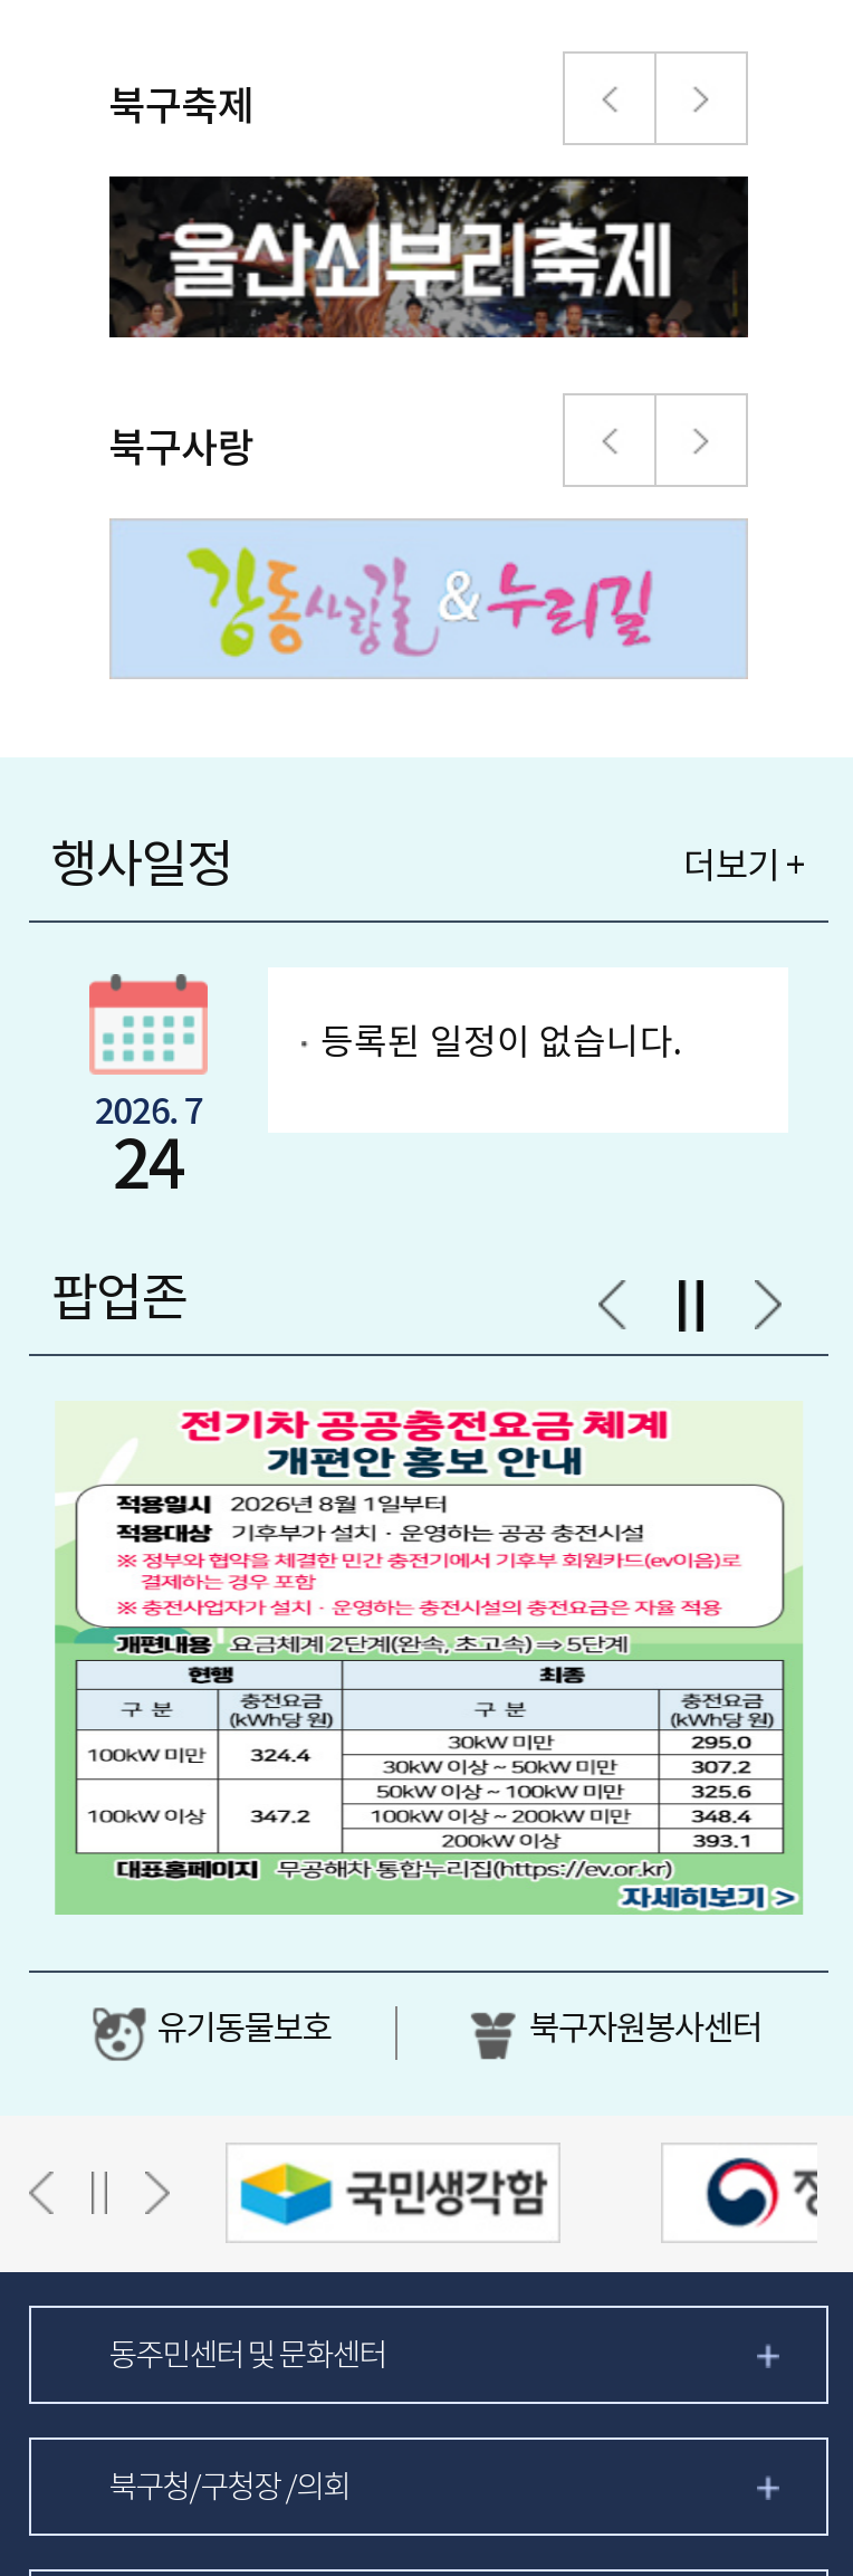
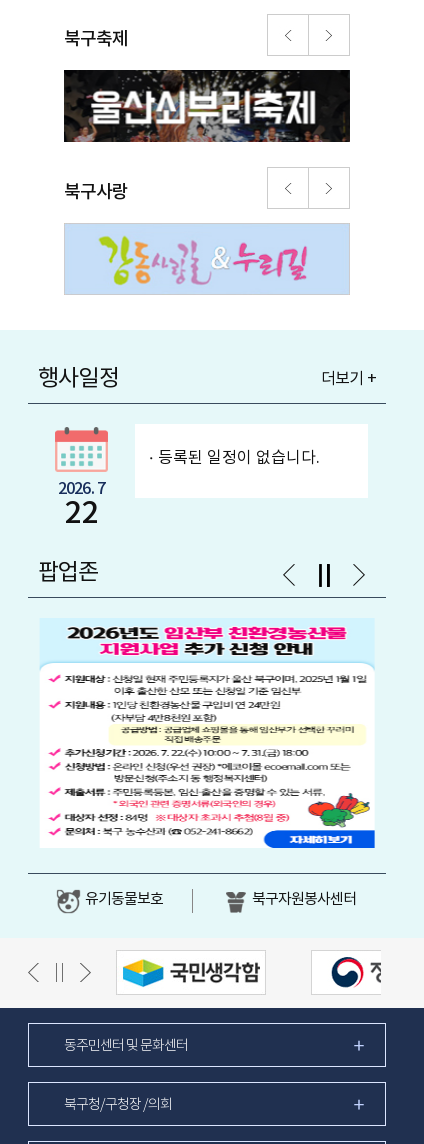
- 24
+ 22

- [image]
+ [image]
